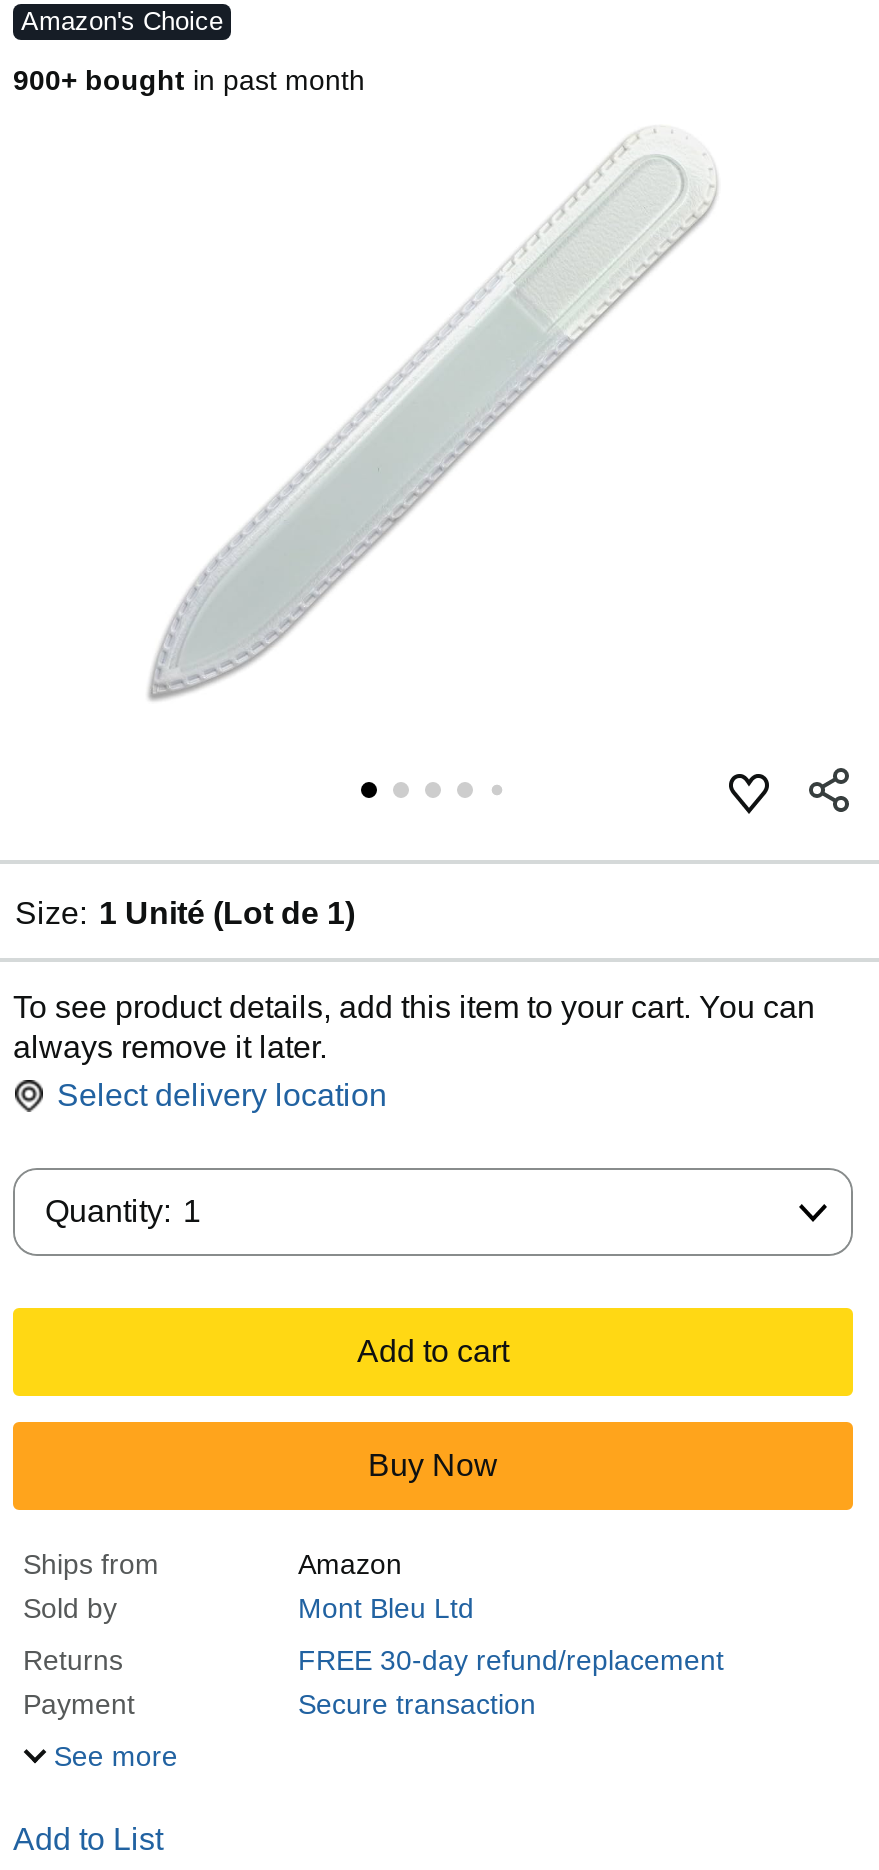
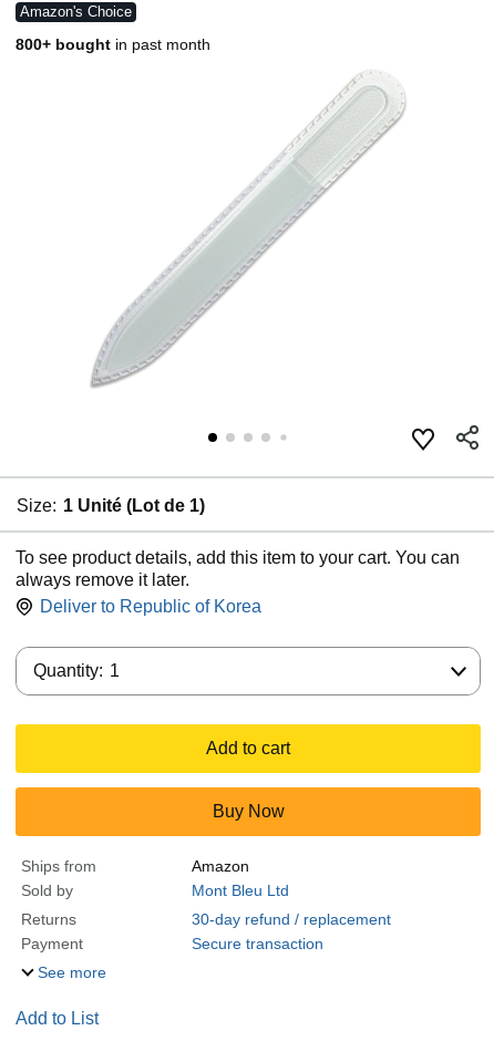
- 900+ bought in past month
+ 800+ bought in past month

- Select delivery location
+ Deliver to Republic of Korea

- FREE 30-day refund/replacement
+ 30-day refund / replacement
